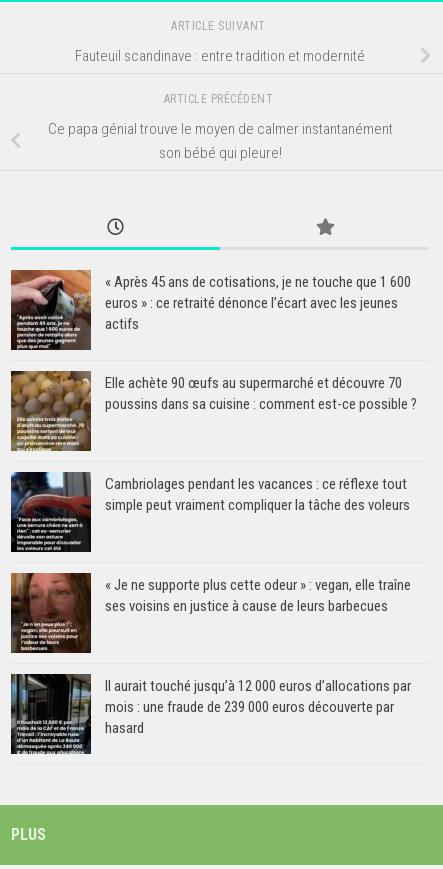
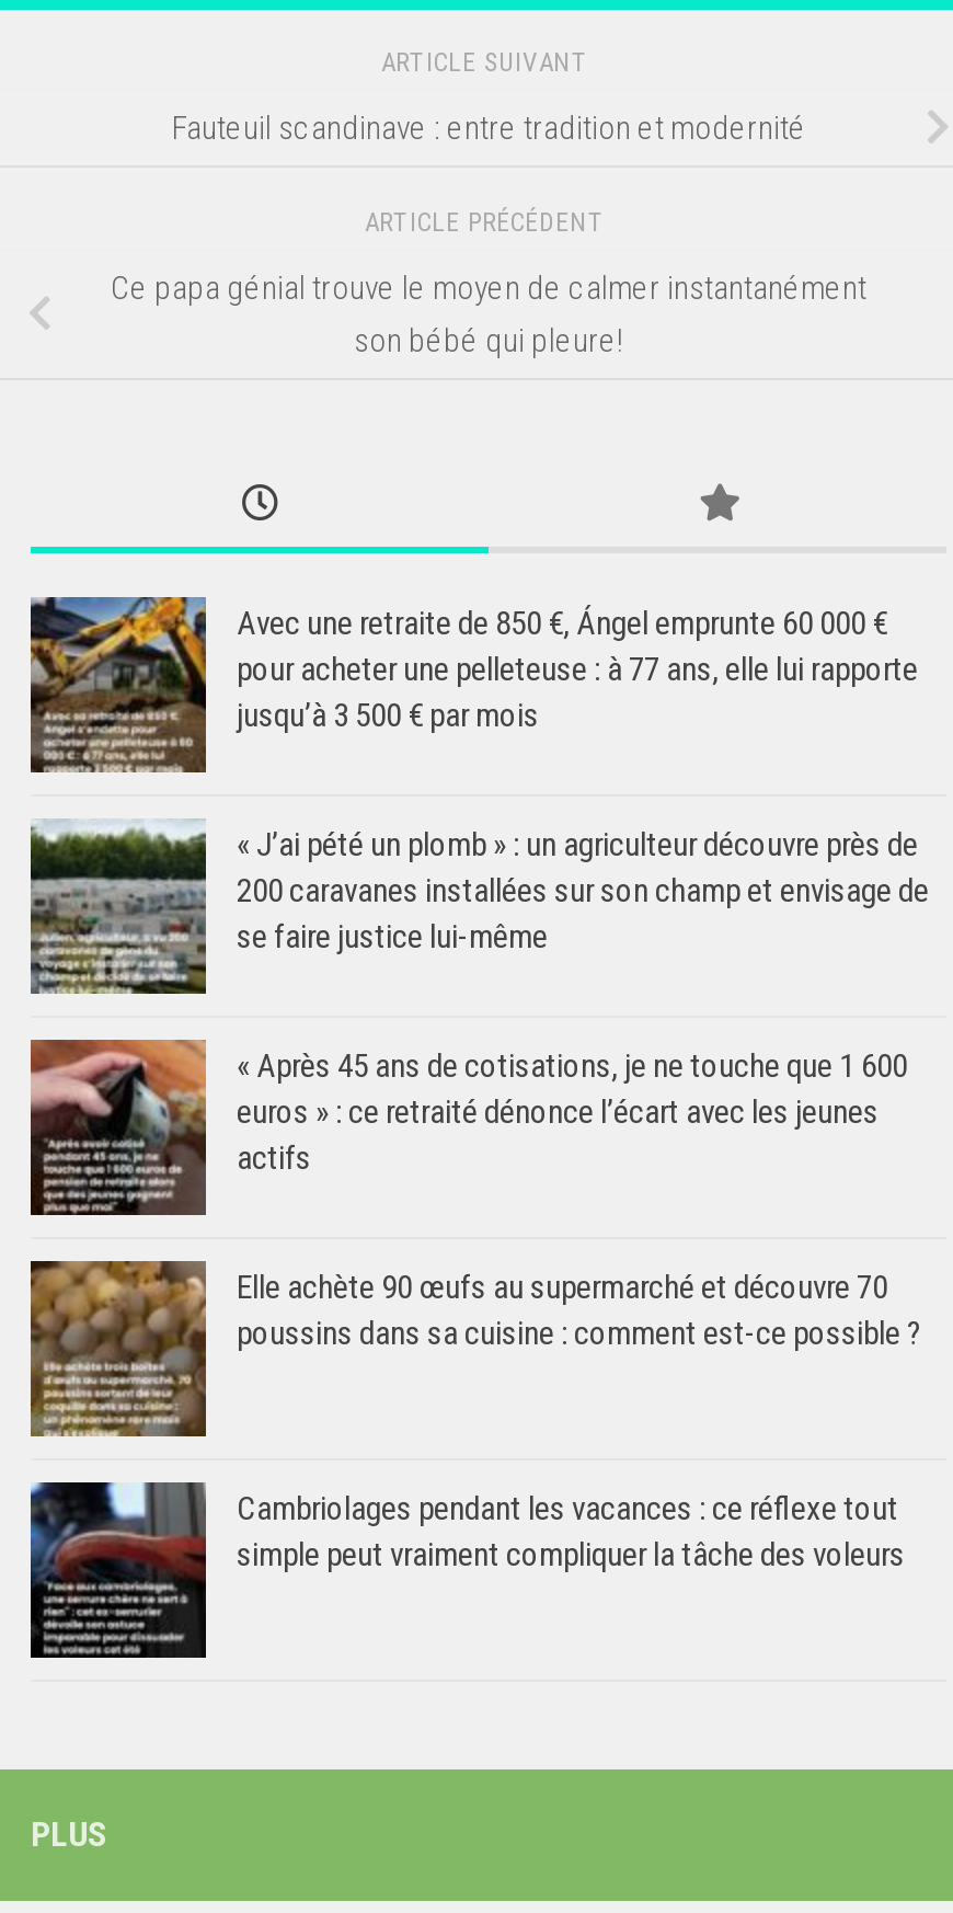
+ [image]
+ Avec une retraite de 850 €, Ángel emprunte 60 000 €
+ pour acheter une pelleteuse : à 77 ans, elle lui rapporte
+ jusqu’à 3 500 € par mois
+ « J’ai pété un plomb » : un agriculteur découvre près de
+ 200 caravanes installées sur son champ et envisage de
+ se faire justice lui-même

+ [image]

moved down: [image] | « Après 45 ans de cotisations, je ne touche que 1 600 | euros » : ce retraité dénonce l’écart avec les jeunes | actifs | Elle achète 90 œufs au supermarché et découvre 70 | poussins dans sa cuisine : comment est-ce possible ? | Cambriolages pendant les vacances : ce réflexe tout | simple peut vraiment compliquer la tâche des voleurs

- [image]
- « Je ne supporte plus cette odeur » : vegan, elle traîne
- ses voisins en justice à cause de leurs barbecues

- [image]
- Il aurait touché jusqu’à 12 000 euros d’allocations par
- mois : une fraude de 239 000 euros découverte par
- hasard
